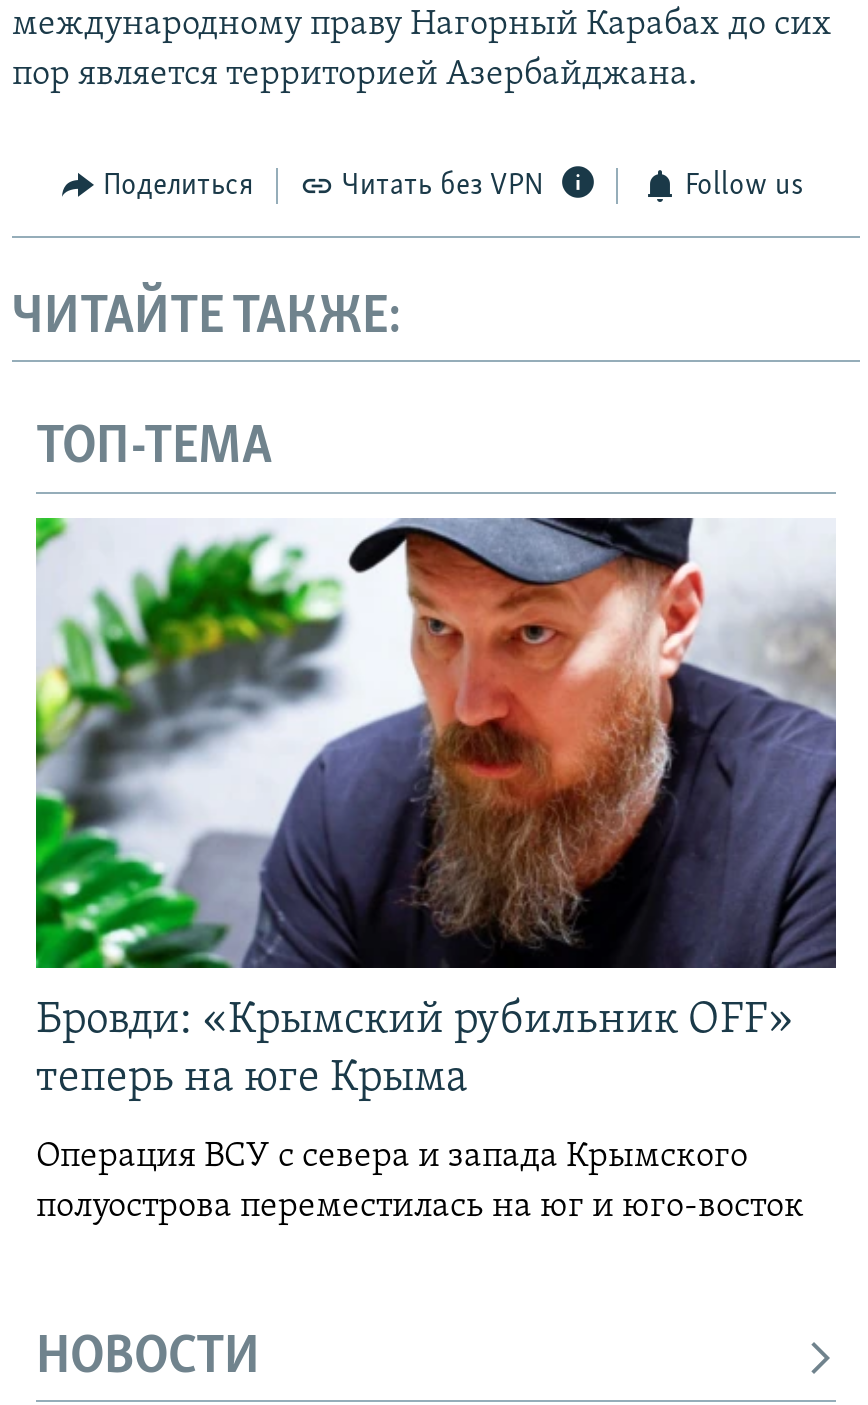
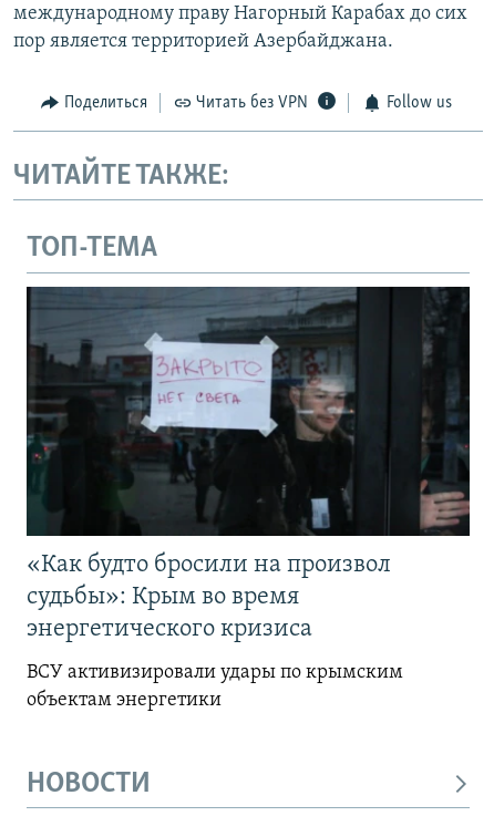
- [image]
- Бровди: «Крымский рубильник OFF»
- теперь на юге Крыма
+ [image]
+ «Как будто бросили на произвол
+ судьбы»: Крым во время
+ энергетического кризиса

- Операция ВСУ с севера и запада Крымского
- полуострова переместилась на юг и юго-восток
+ ВСУ активизировали удары по крымским
+ объектам энергетики
